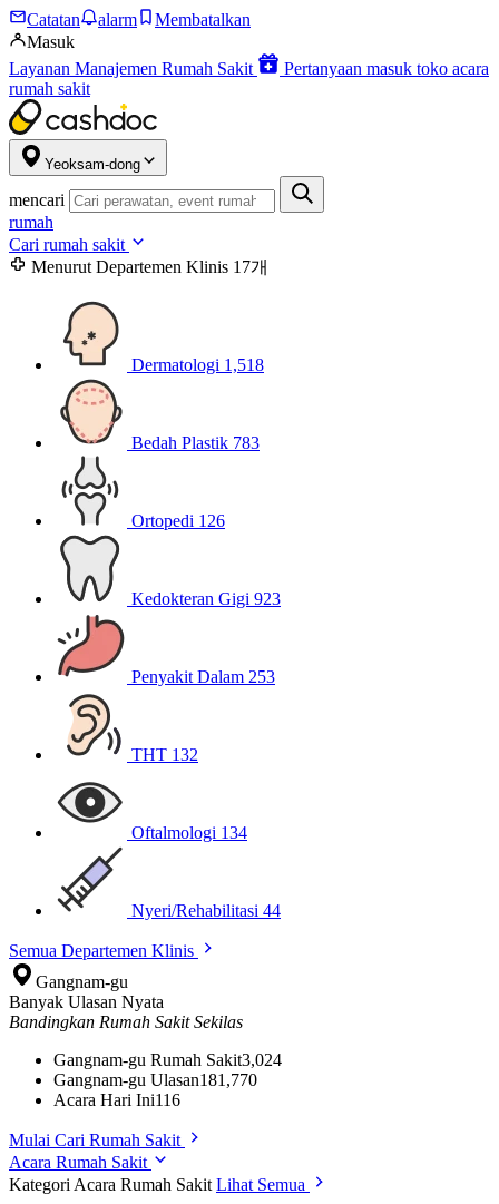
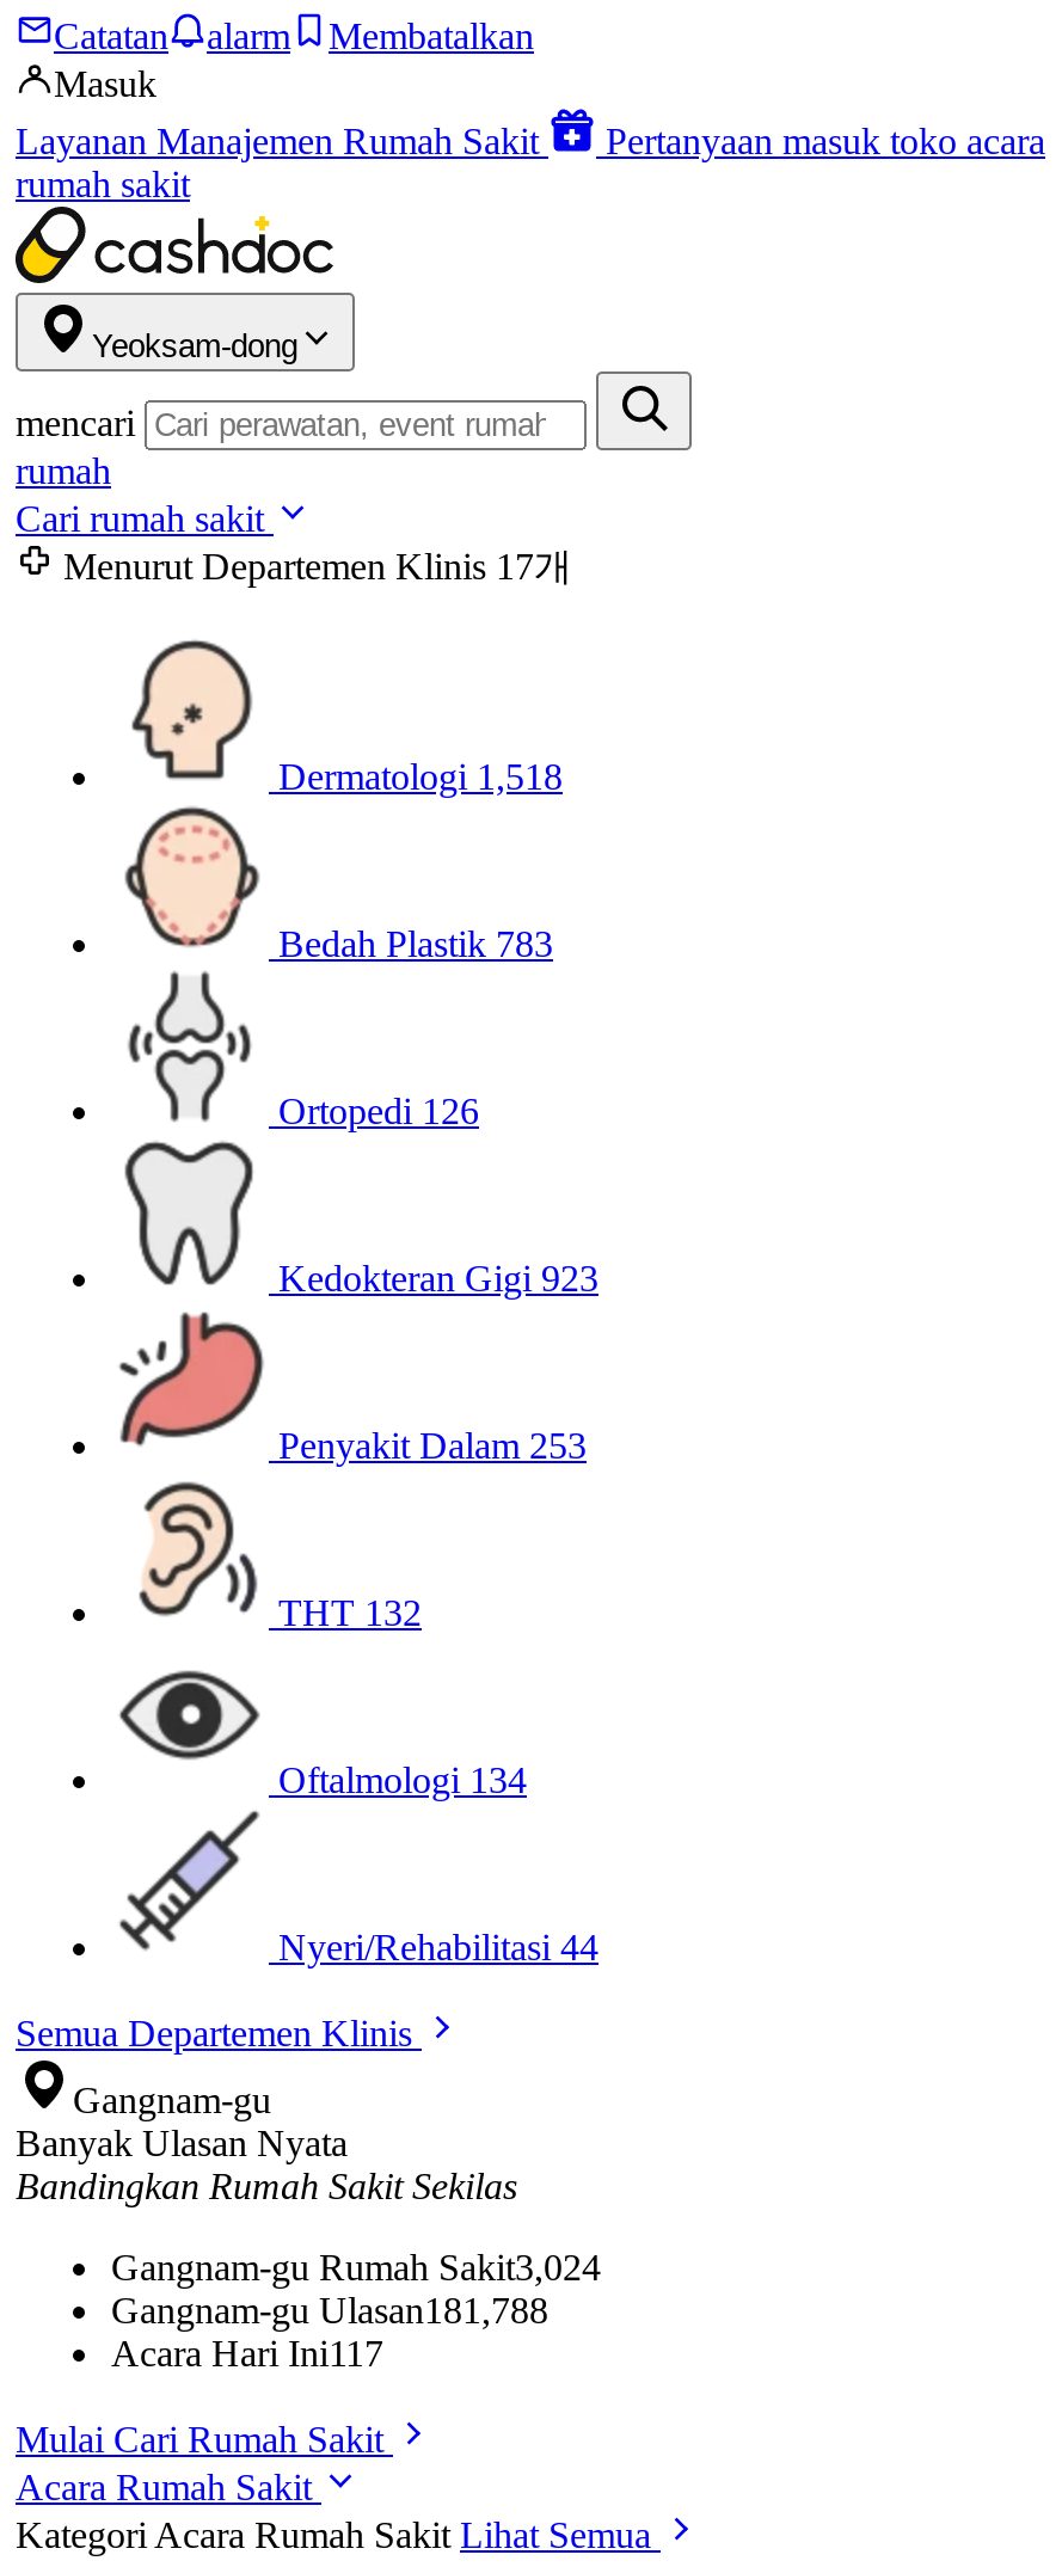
- Gangnam-gu Ulasan181,770
+ Gangnam-gu Ulasan181,788

- Acara Hari Ini116
+ Acara Hari Ini117
